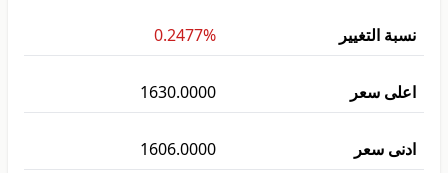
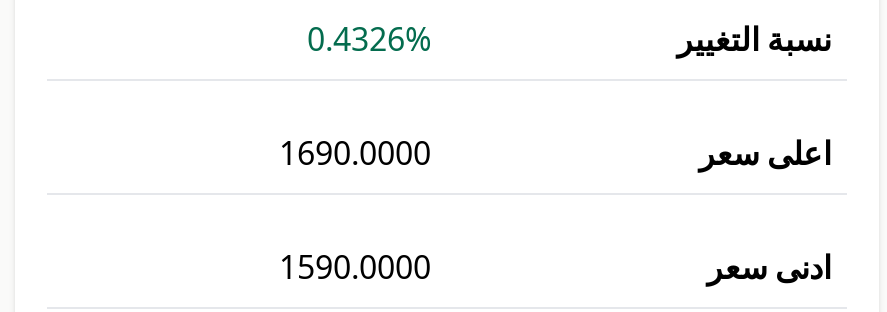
- 0.2477%
+ 0.4326%

- 1630.0000
+ 1690.0000

- 1606.0000
+ 1590.0000
